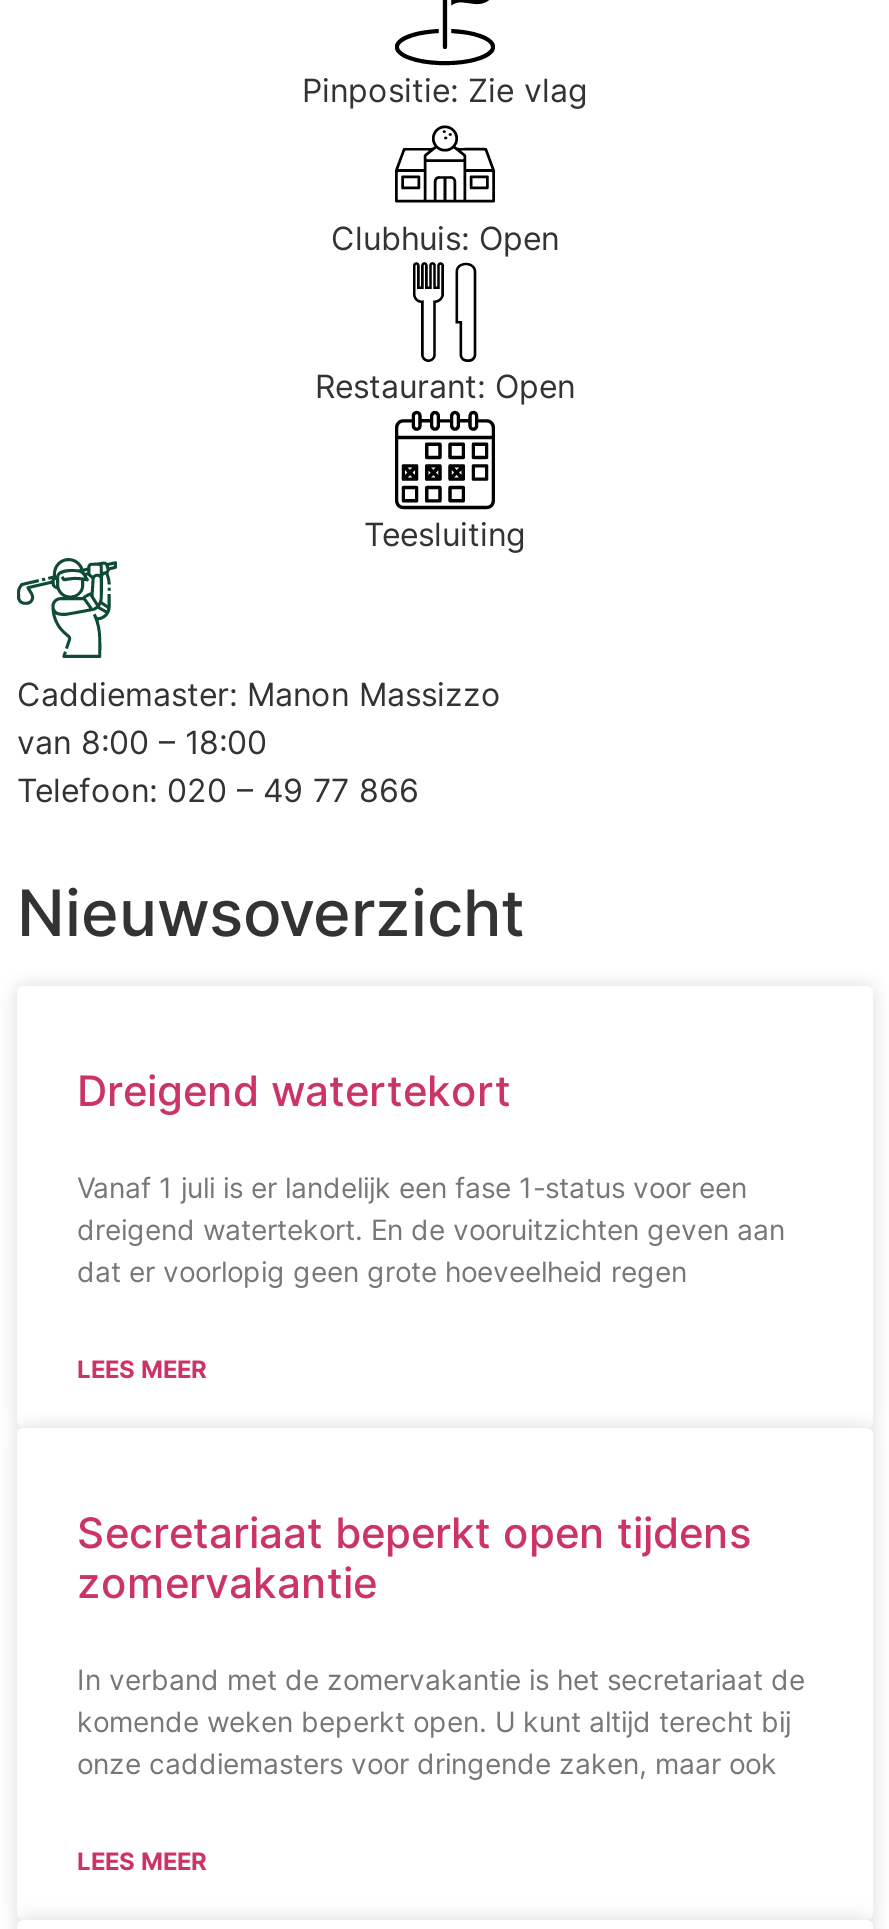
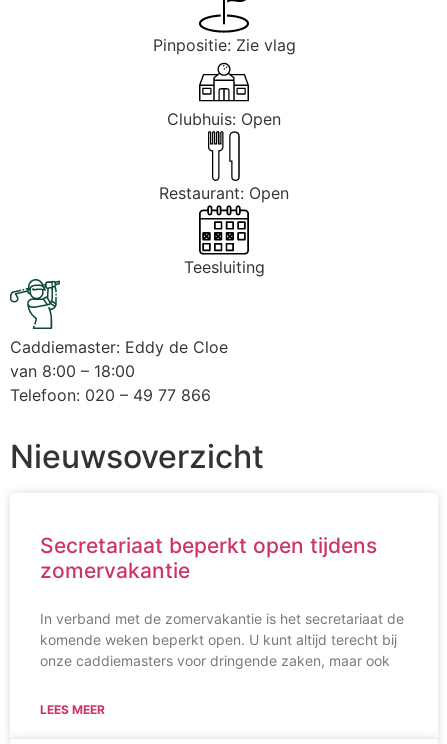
- Caddiemaster: Manon Massizzo
+ Caddiemaster: Eddy de Cloe

- Dreigend watertekort
- Vanaf 1 juli is er landelijk een fase 1-status voor een
- dreigend watertekort. En de vooruitzichten geven aan
- dat er voorlopig geen grote hoeveelheid regen
- LEES MEER
